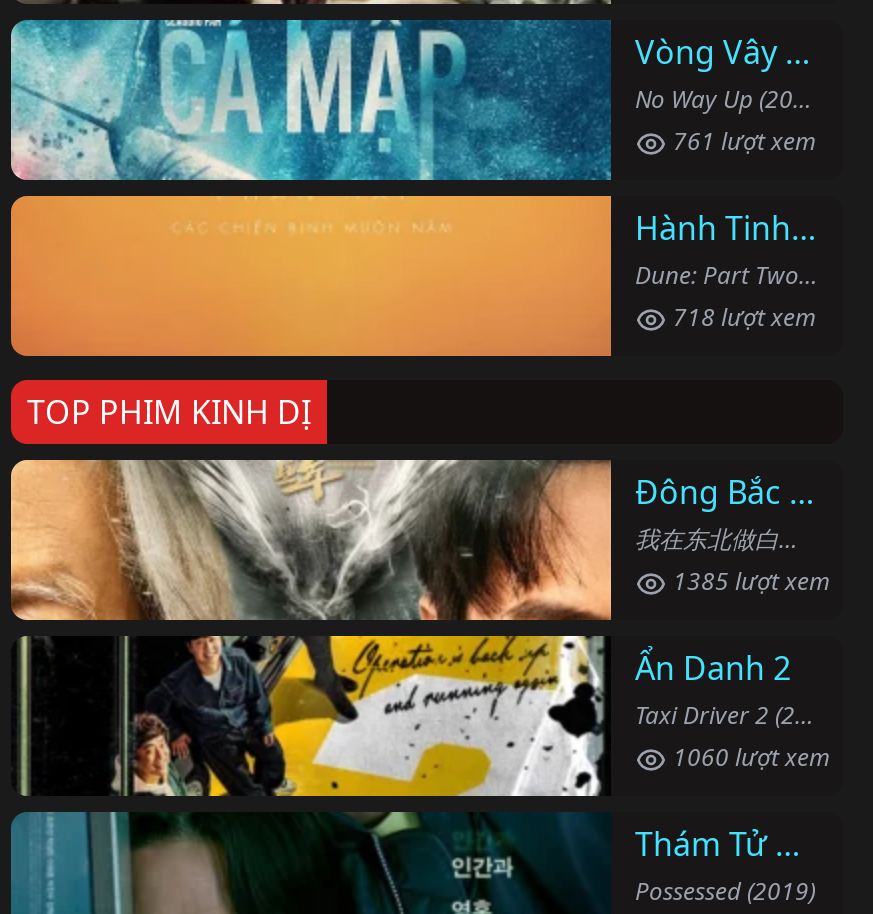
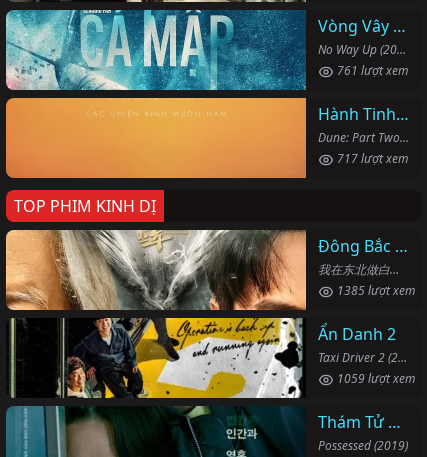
- 718 lượt xem
+ 717 lượt xem

- 1060 lượt xem
+ 1059 lượt xem
